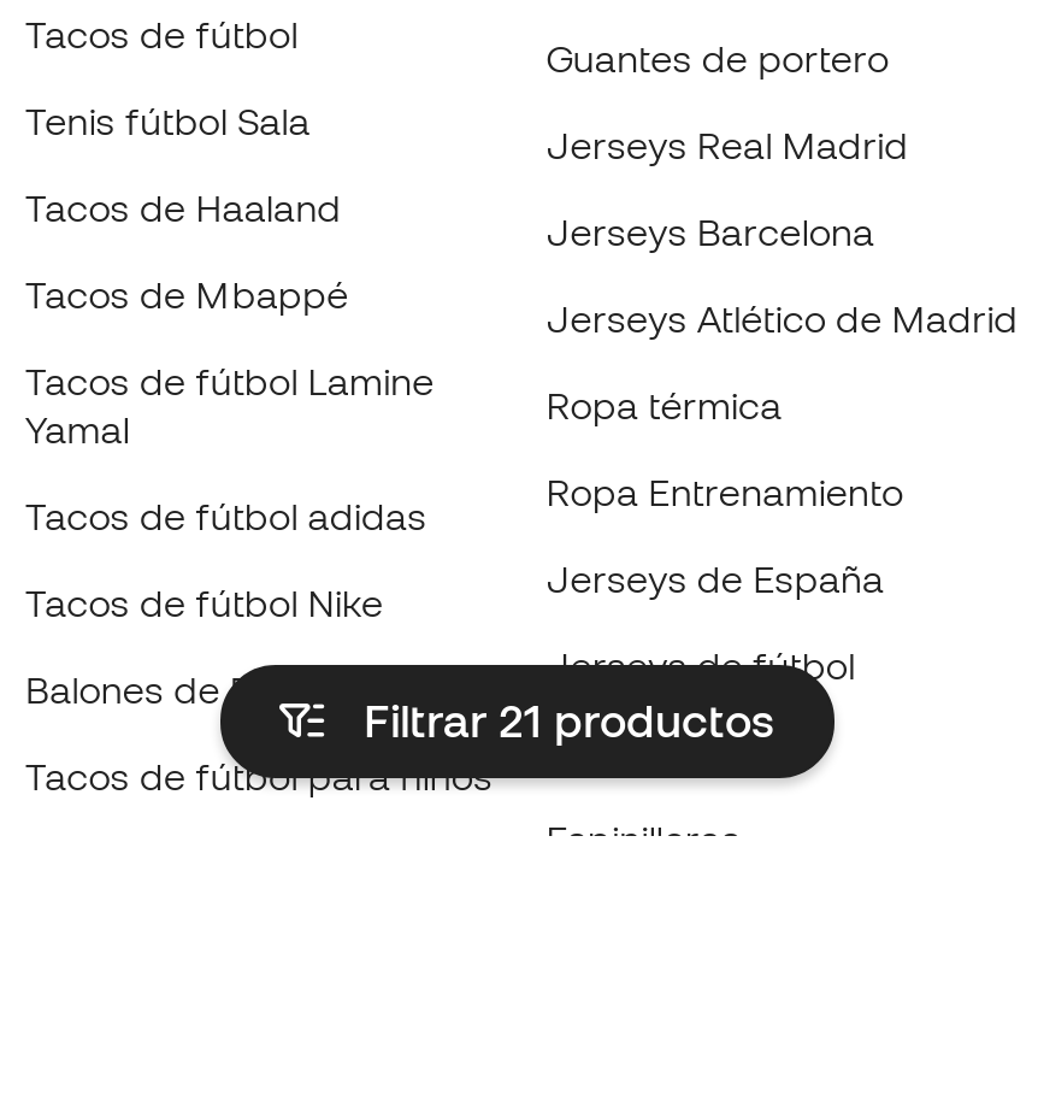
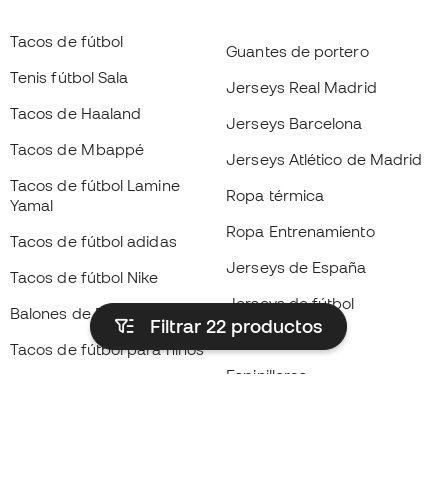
- Filtrar 21 productos
+ Filtrar 22 productos
